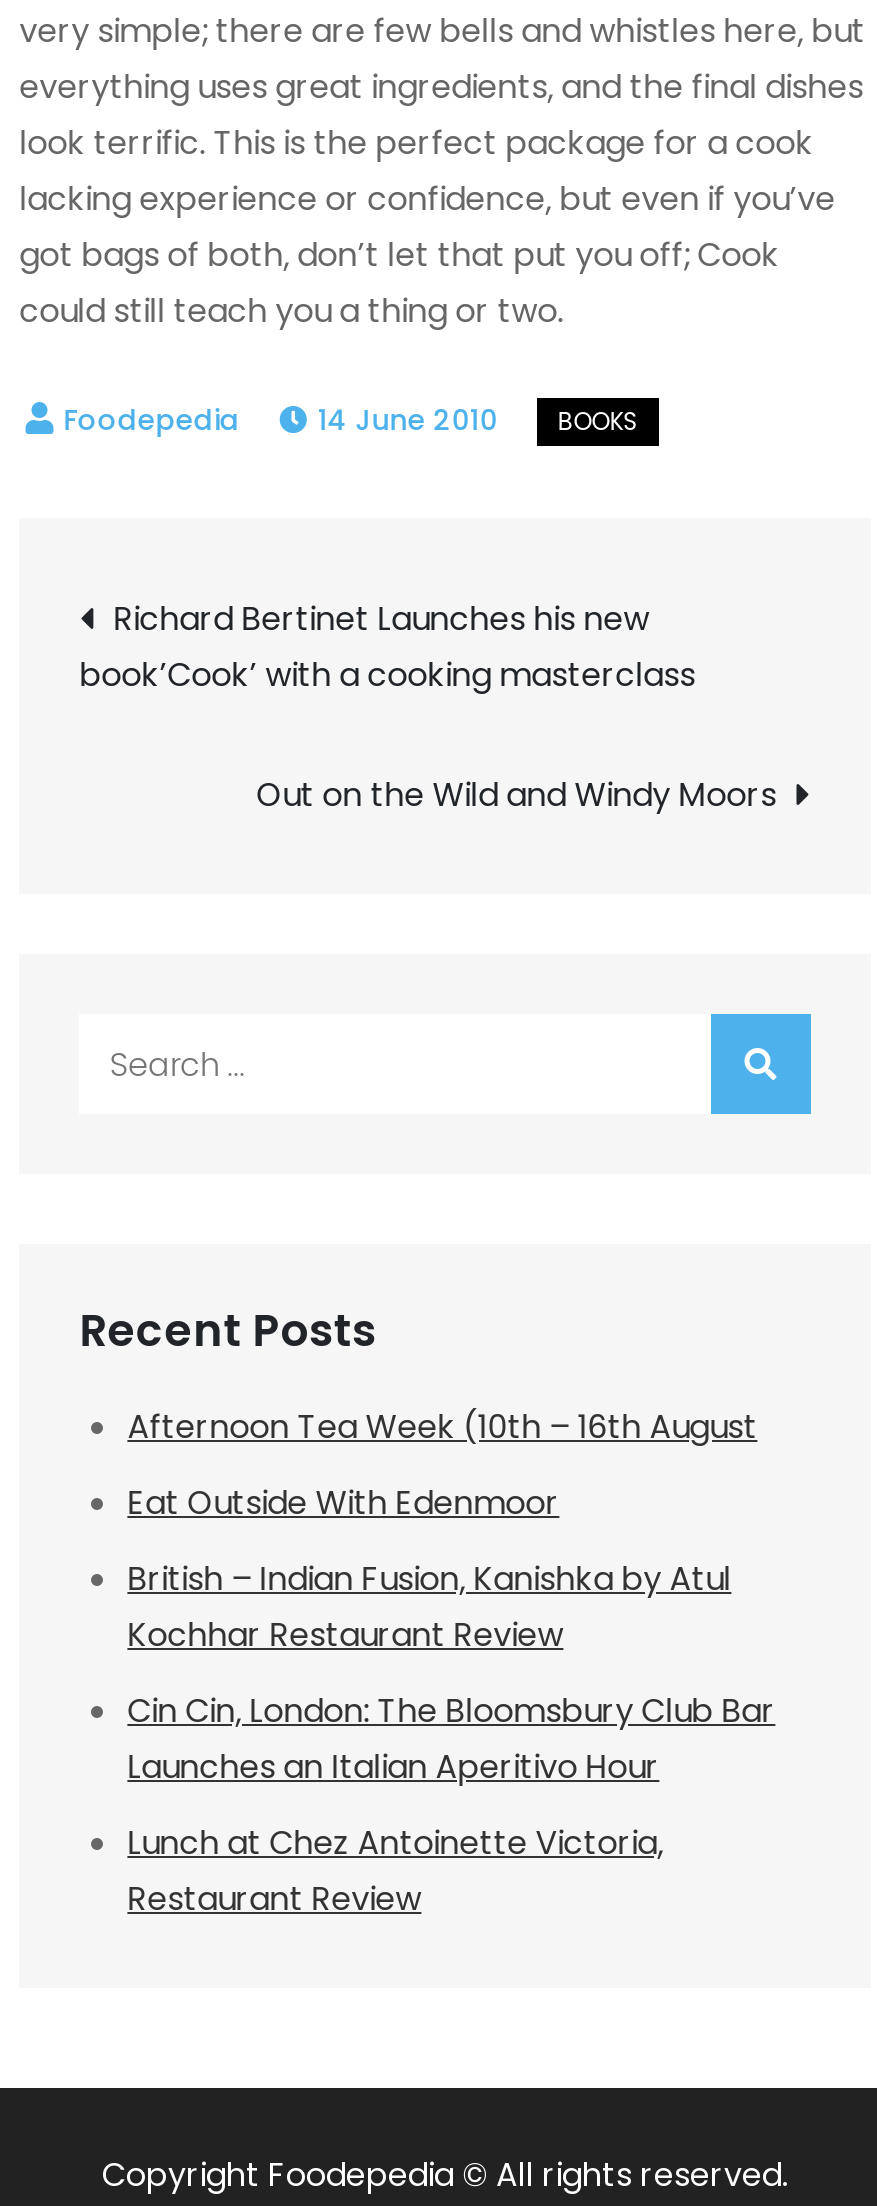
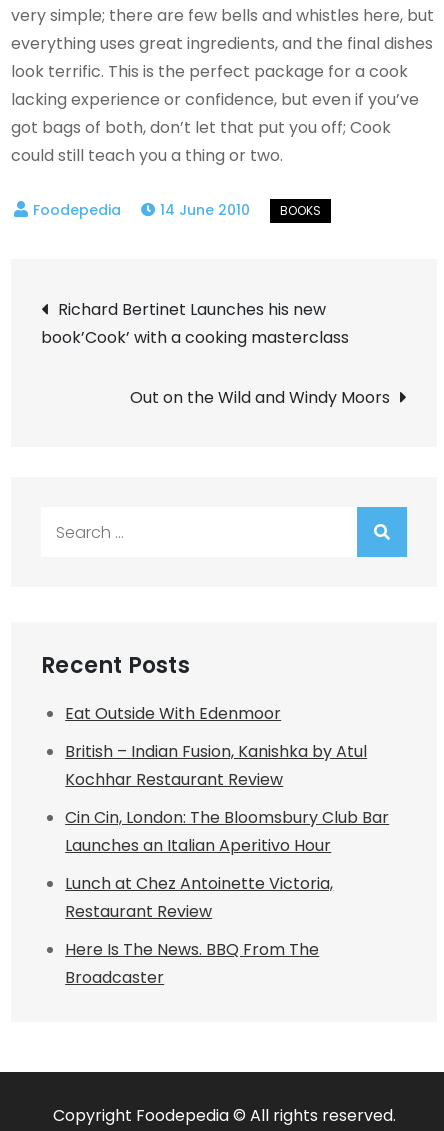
- Afternoon Tea Week (10th – 16th August

moved up: Eat Outside With Edenmoor | British – Indian Fusion, Kanishka by Atul | Kochhar Restaurant Review | Cin Cin, London: The Bloomsbury Club Bar | Launches an Italian Aperitivo Hour | Lunch at Chez Antoinette Victoria, | Restaurant Review

+ Here Is The News. BBQ From The
+ Broadcaster
